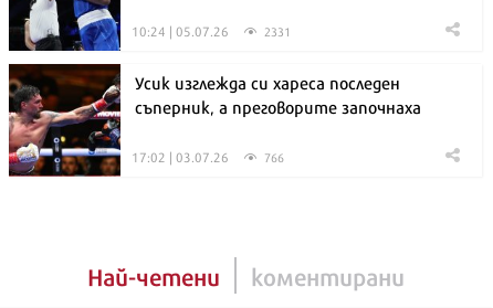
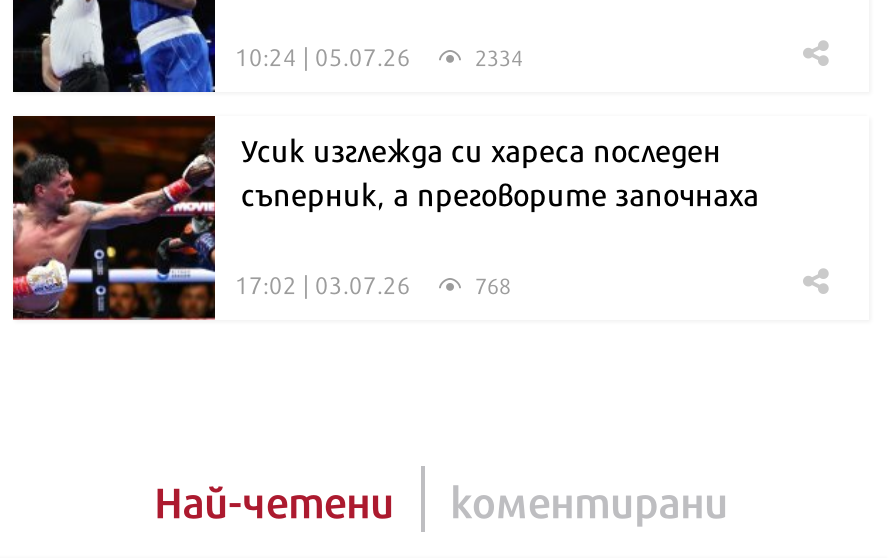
- 2331
+ 2334

- 766
+ 768
